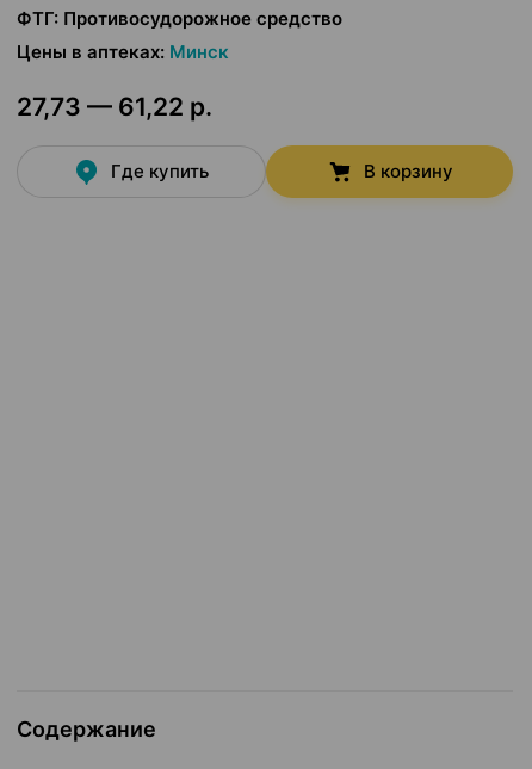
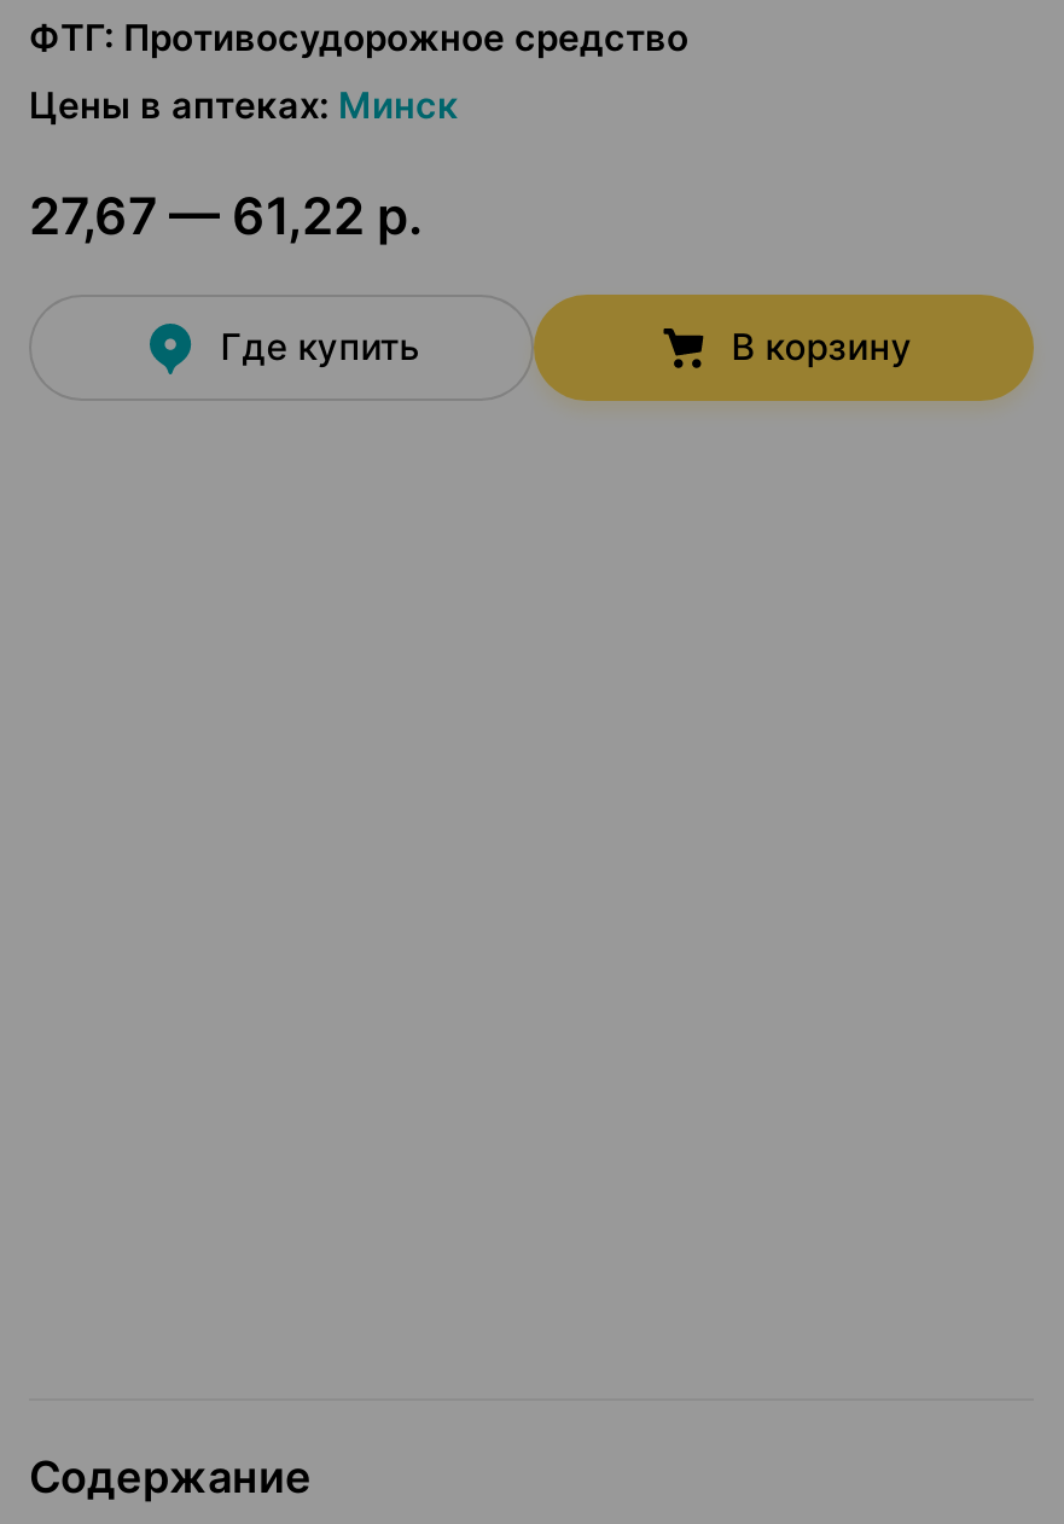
- 27,73 — 61,22 р.
+ 27,67 — 61,22 р.
